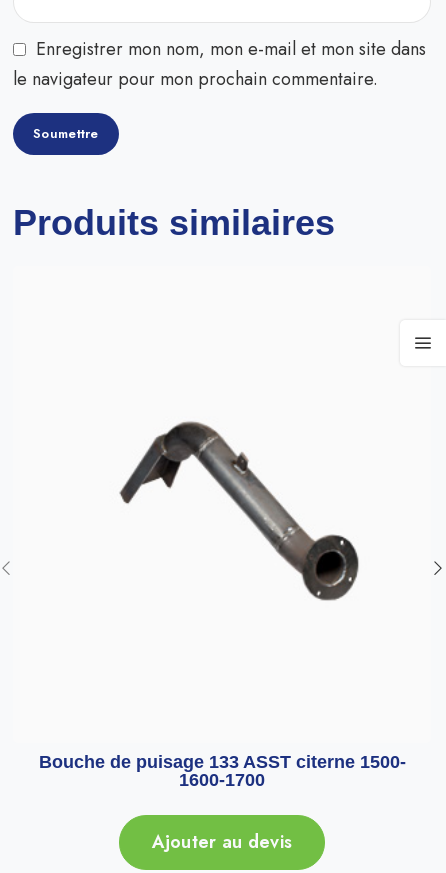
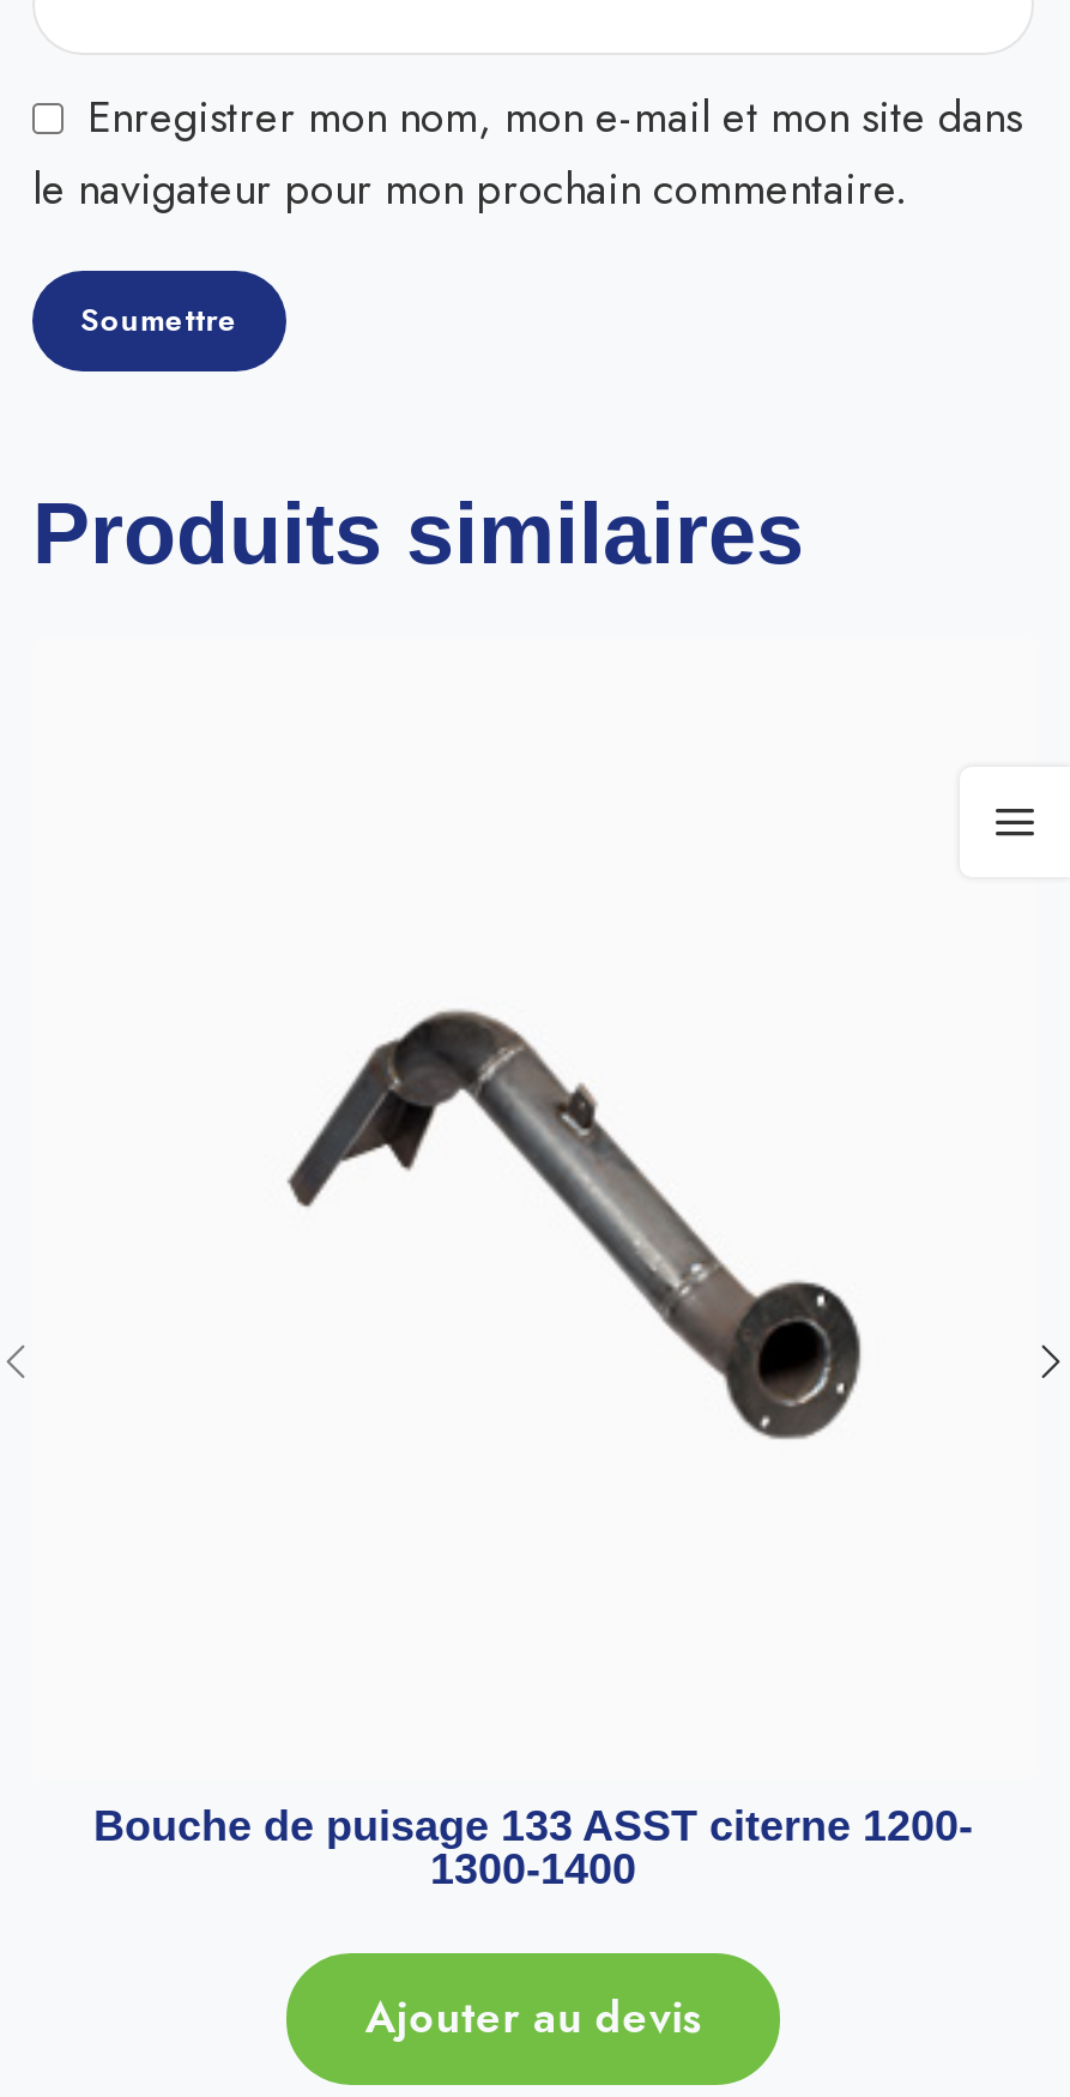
- Bouche de puisage 133 ASST citerne 1500-
+ Bouche de puisage 133 ASST citerne 1200-

- 1600-1700
+ 1300-1400
